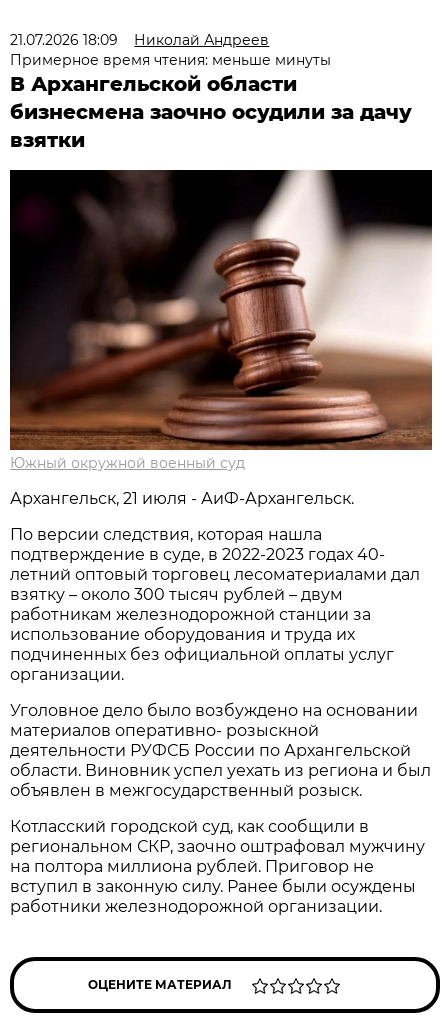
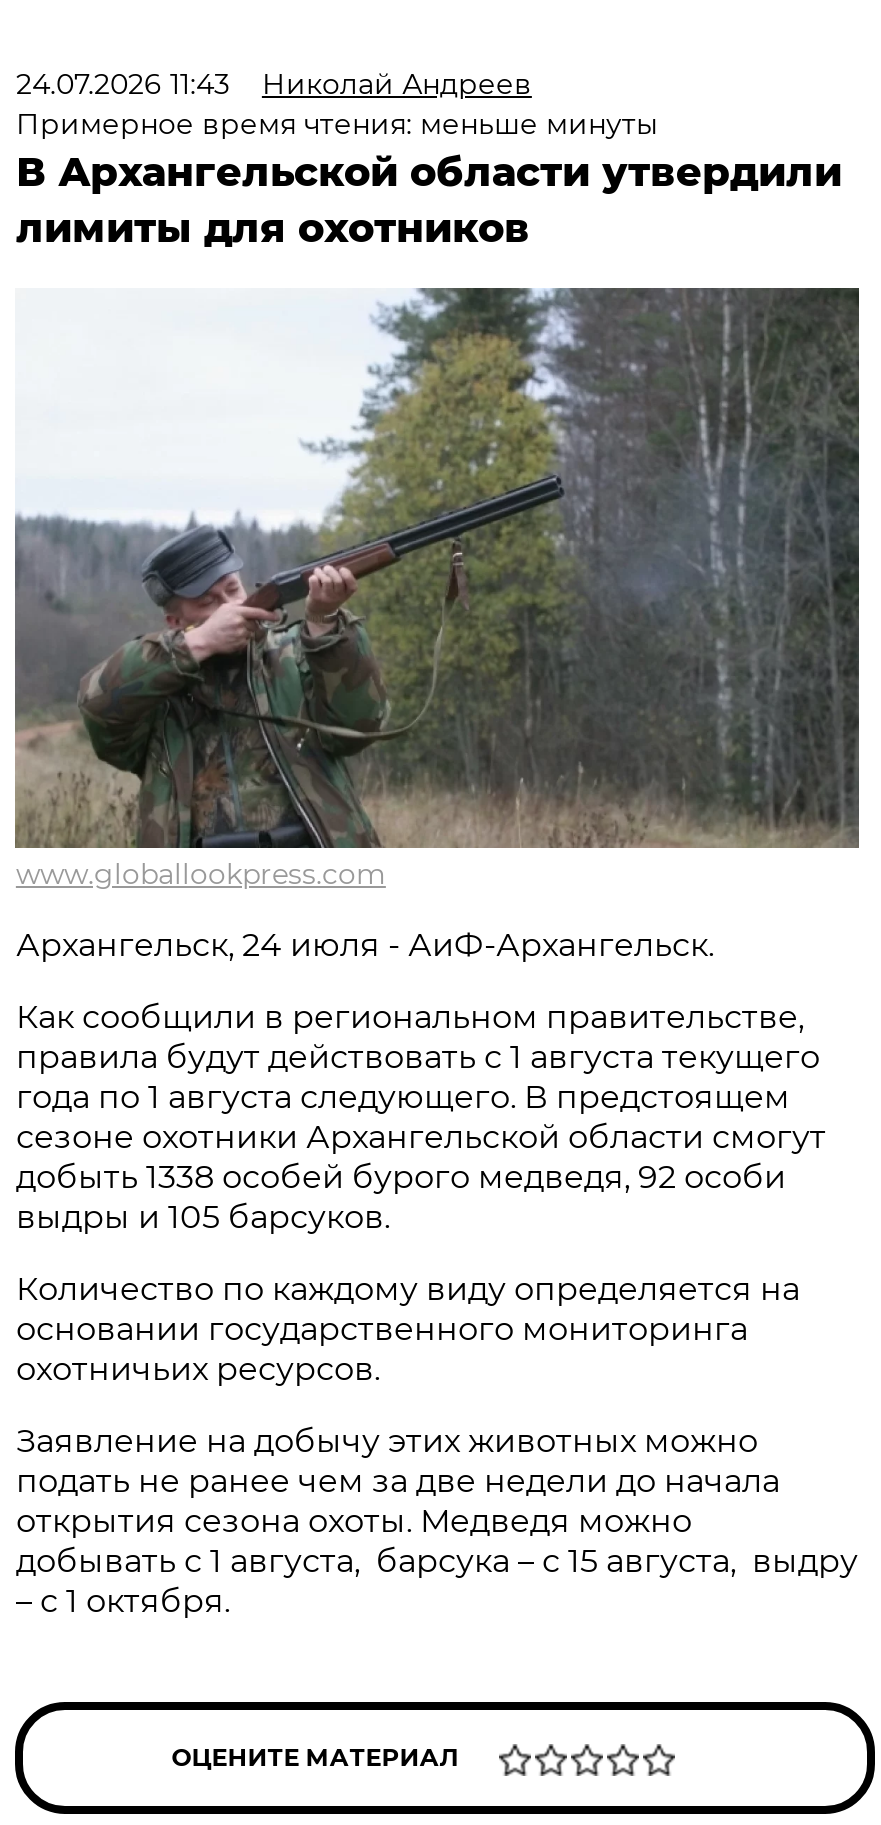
- 21.07.2026 18:09 Николай Андреев
+ 24.07.2026 11:43 Николай Андреев

- В Архангельской области
- бизнесмена заочно осудили за дачу
- взятки
+ В Архангельской области утвердили
+ лимиты для охотников

- [image]
- Южный окружной военный суд
+ [image]
+ www.globallookpress.com

- Архангельск, 21 июля - АиФ-Архангельск.
+ Архангельск, 24 июля - АиФ-Архангельск.

- По версии следствия, которая нашла
- подтверждение в суде, в 2022-2023 годах 40-
- летний оптовый торговец лесоматериалами дал
- взятку – около 300 тысяч рублей – двум
- работникам железнодорожной станции за
- использование оборудования и труда их
- подчиненных без официальной оплаты услуг
- организации.
+ Как сообщили в региональном правительстве,
+ правила будут действовать с 1 августа текущего
+ года по 1 августа следующего. В предстоящем
+ сезоне охотники Архангельской области смогут
+ добыть 1338 особей бурого медведя, 92 особи
+ выдры и 105 барсуков.

- Уголовное дело было возбуждено на основании
- материалов оперативно- розыскной
- деятельности РУФСБ России по Архангельской
- области. Виновник успел уехать из региона и был
- объявлен в межгосударственный розыск.
+ Количество по каждому виду определяется на
+ основании государственного мониторинга
+ охотничьих ресурсов.

- Котласский городской суд, как сообщили в
- региональном СКР, заочно оштрафовал мужчину
- на полтора миллиона рублей. Приговор не
- вступил в законную силу. Ранее были осуждены
- работники железнодорожной организации.
+ Заявление на добычу этих животных можно
+ подать не ранее чем за две недели до начала
+ открытия сезона охоты. Медведя можно
+ добывать с 1 августа, барсука – с 15 августа, выдру
+ – с 1 октября.
